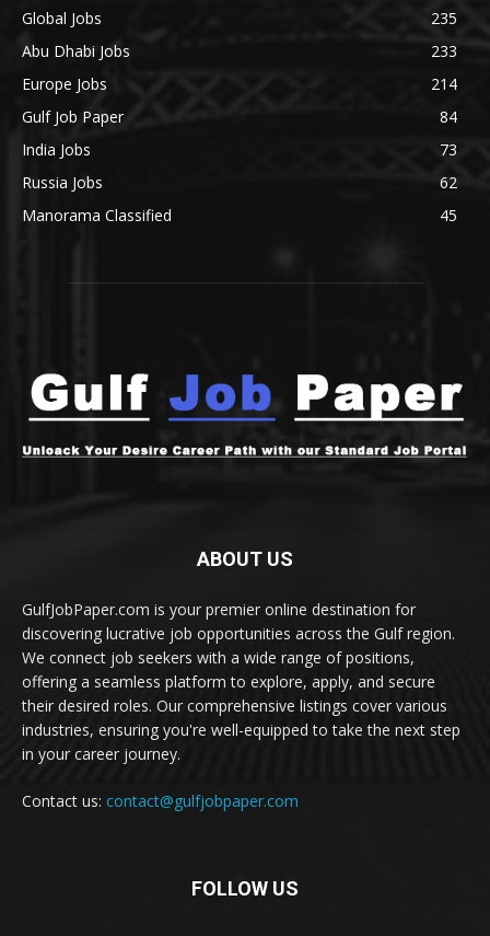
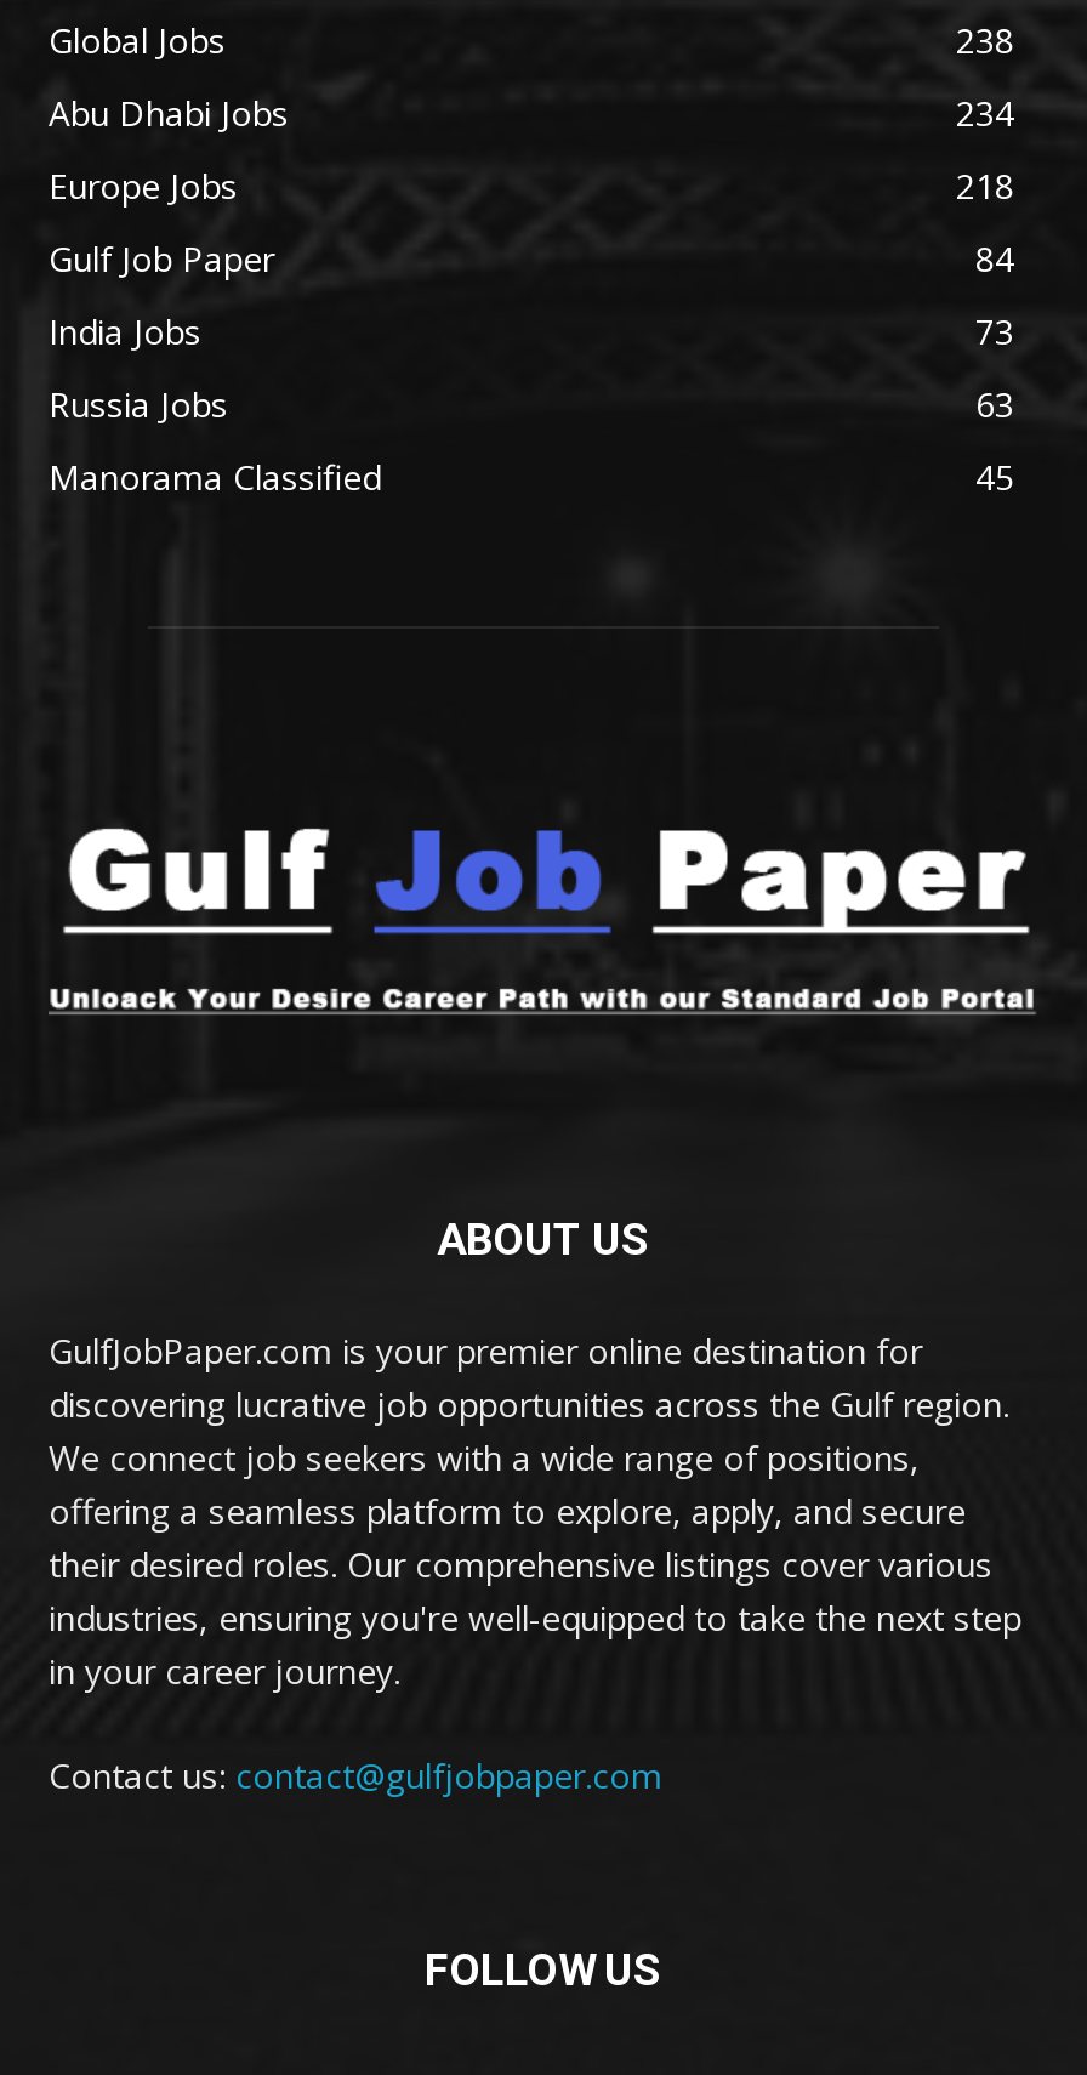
- 235
+ 238

- 233
+ 234

- 214
+ 218

- 62
+ 63
